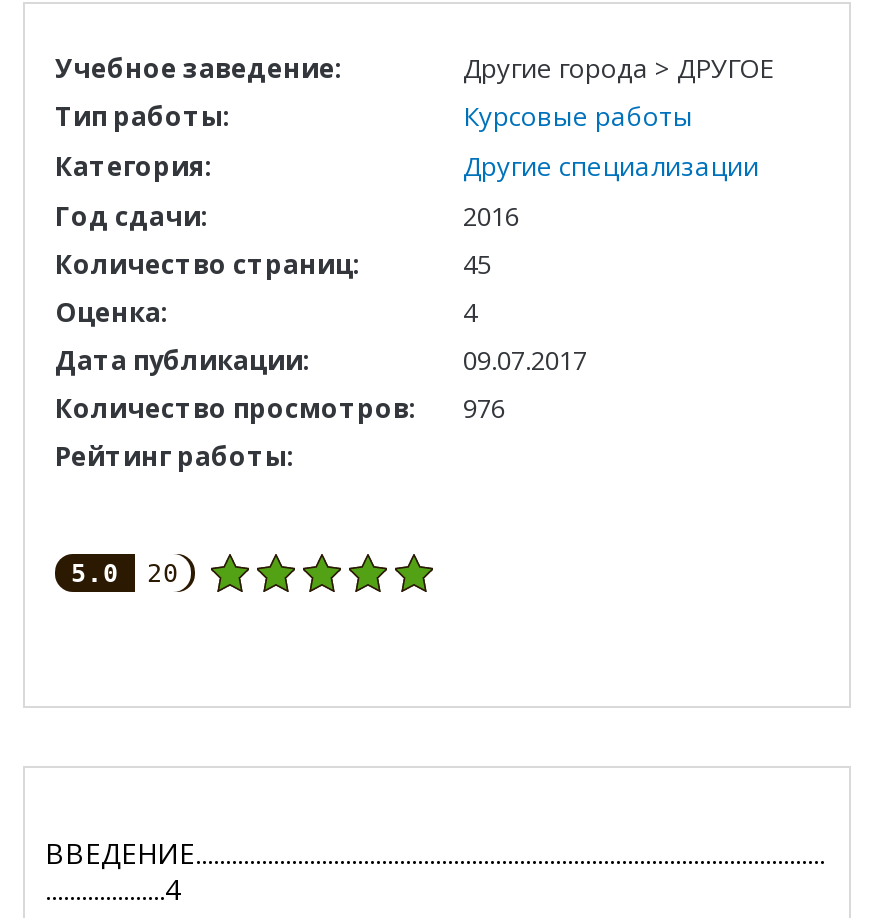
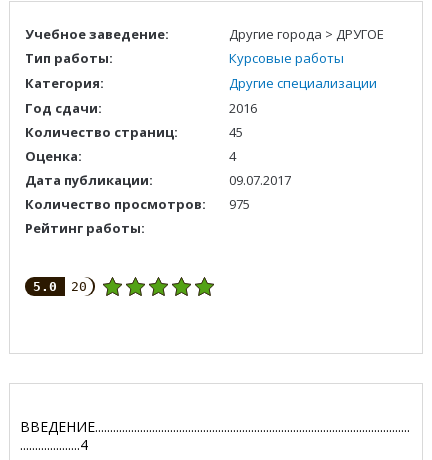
- Количество просмотров: 976
+ Количество просмотров: 975
